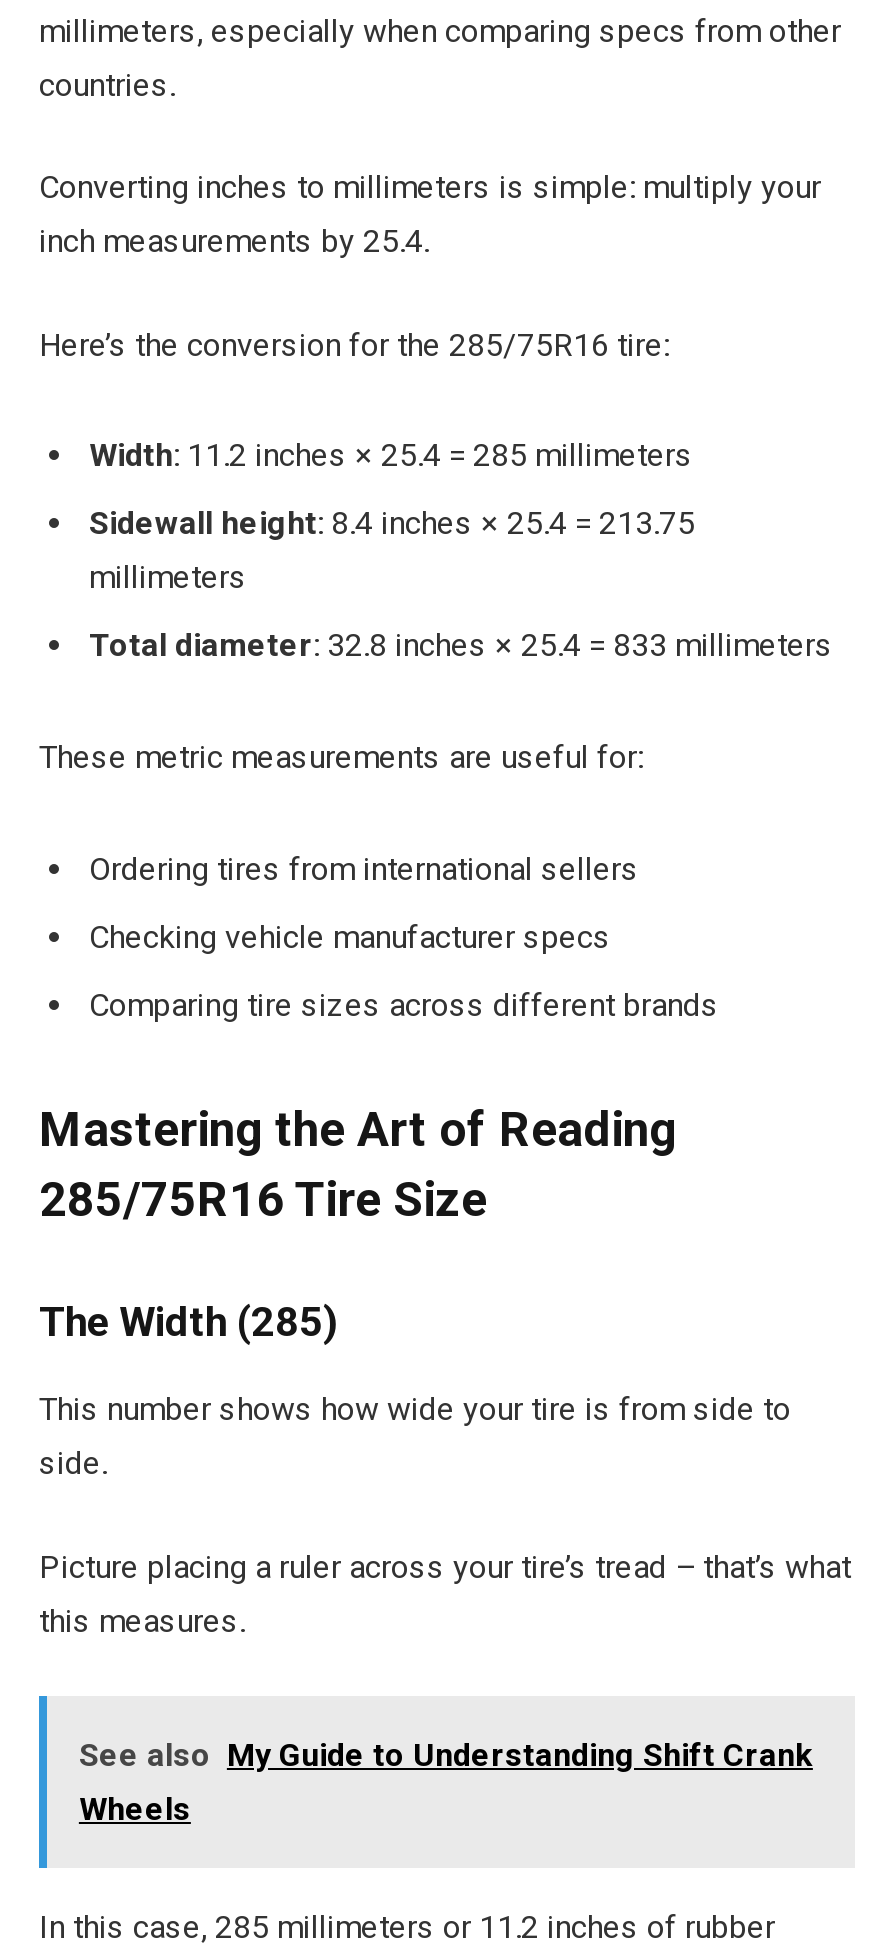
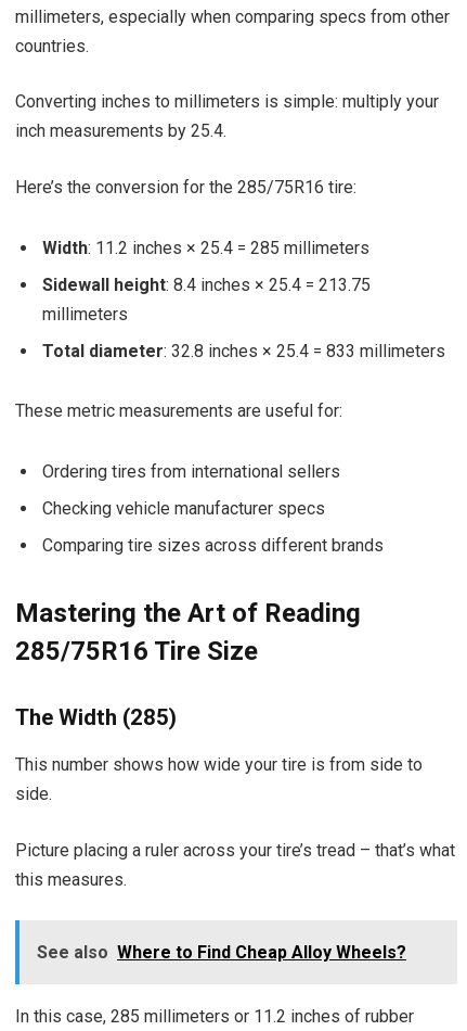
- See also My Guide to Understanding Shift Crank
- Wheels
+ See also Where to Find Cheap Alloy Wheels?
